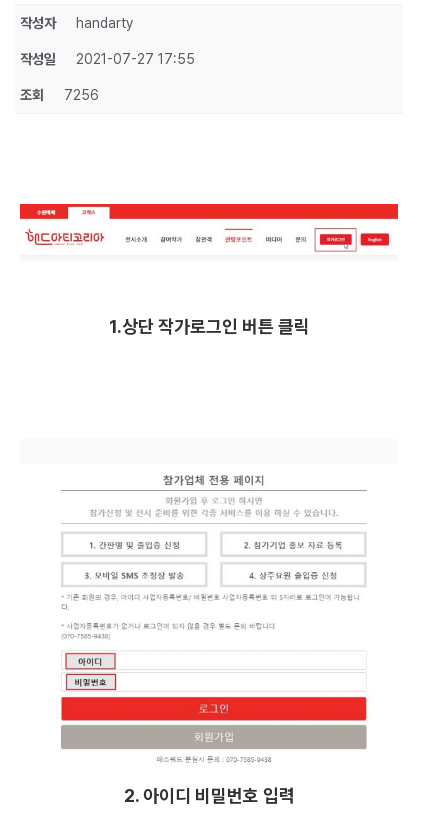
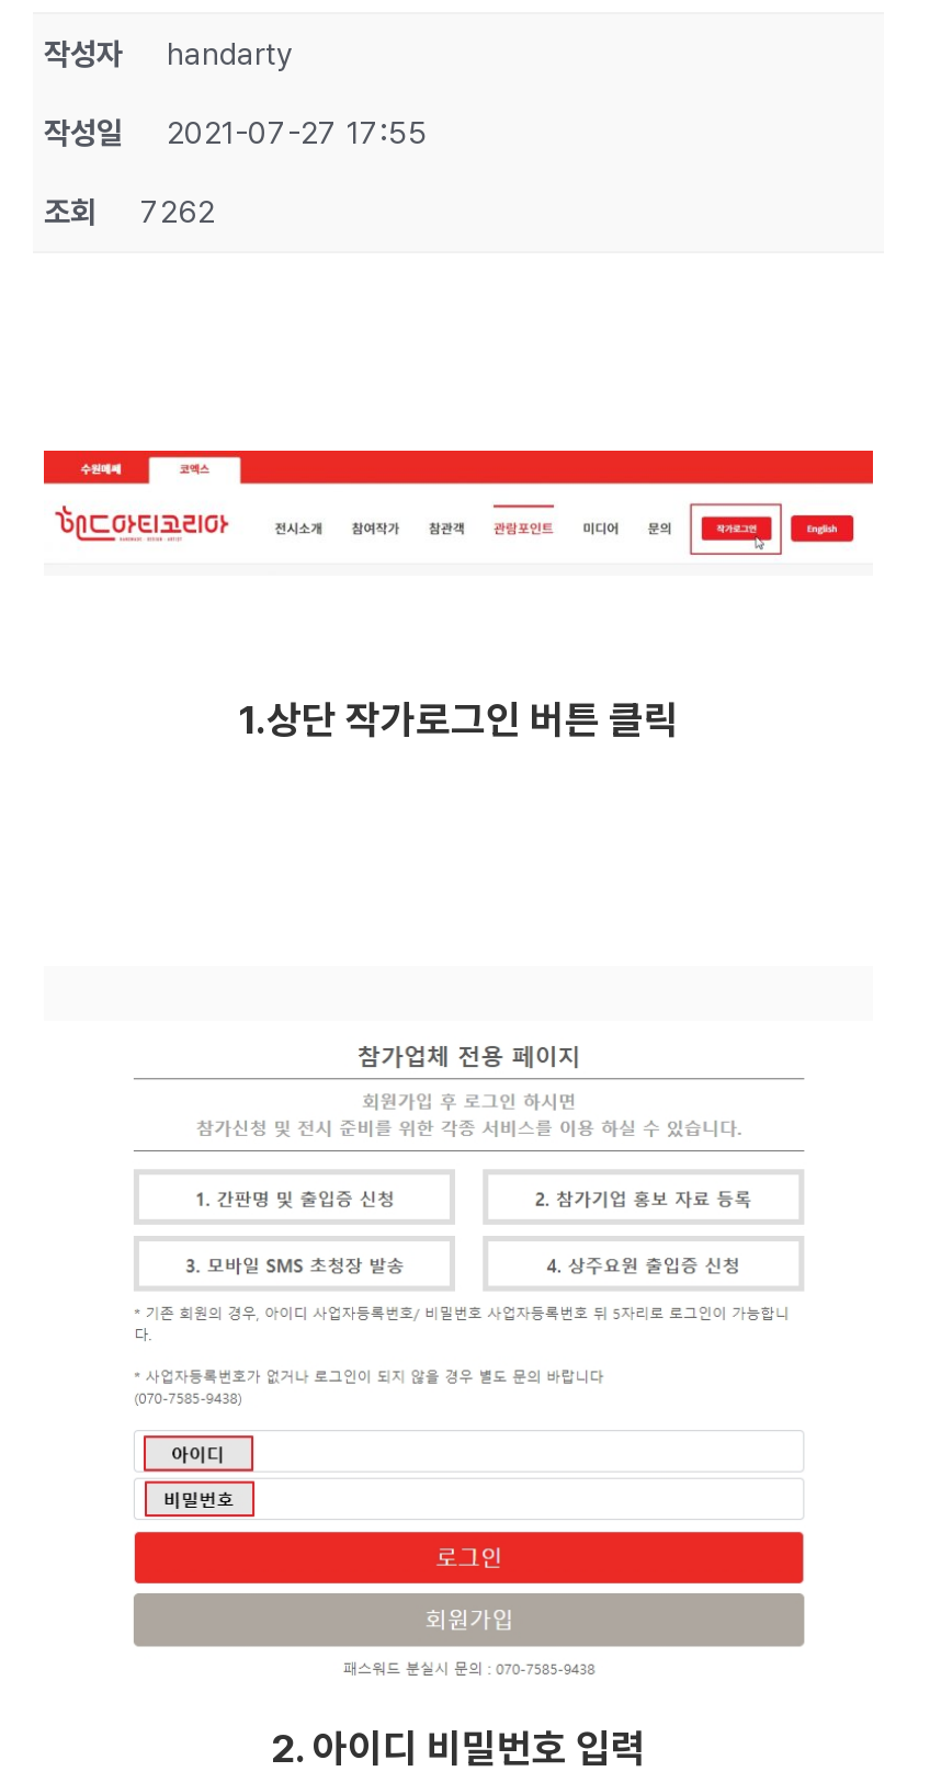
- 조회 7256
+ 조회 7262
